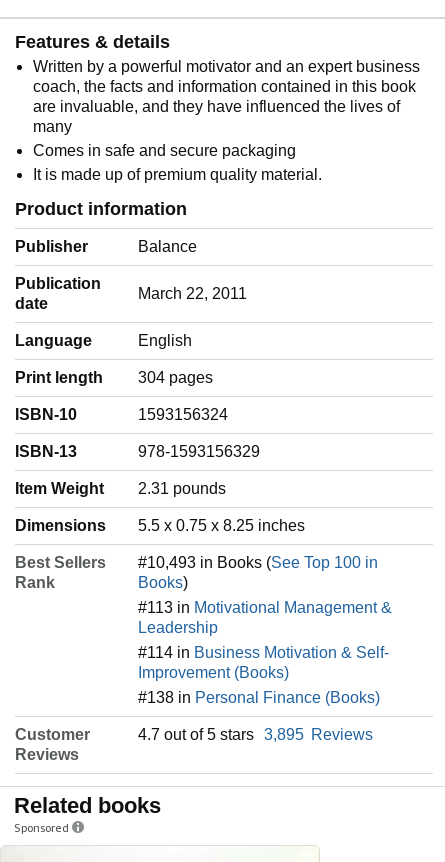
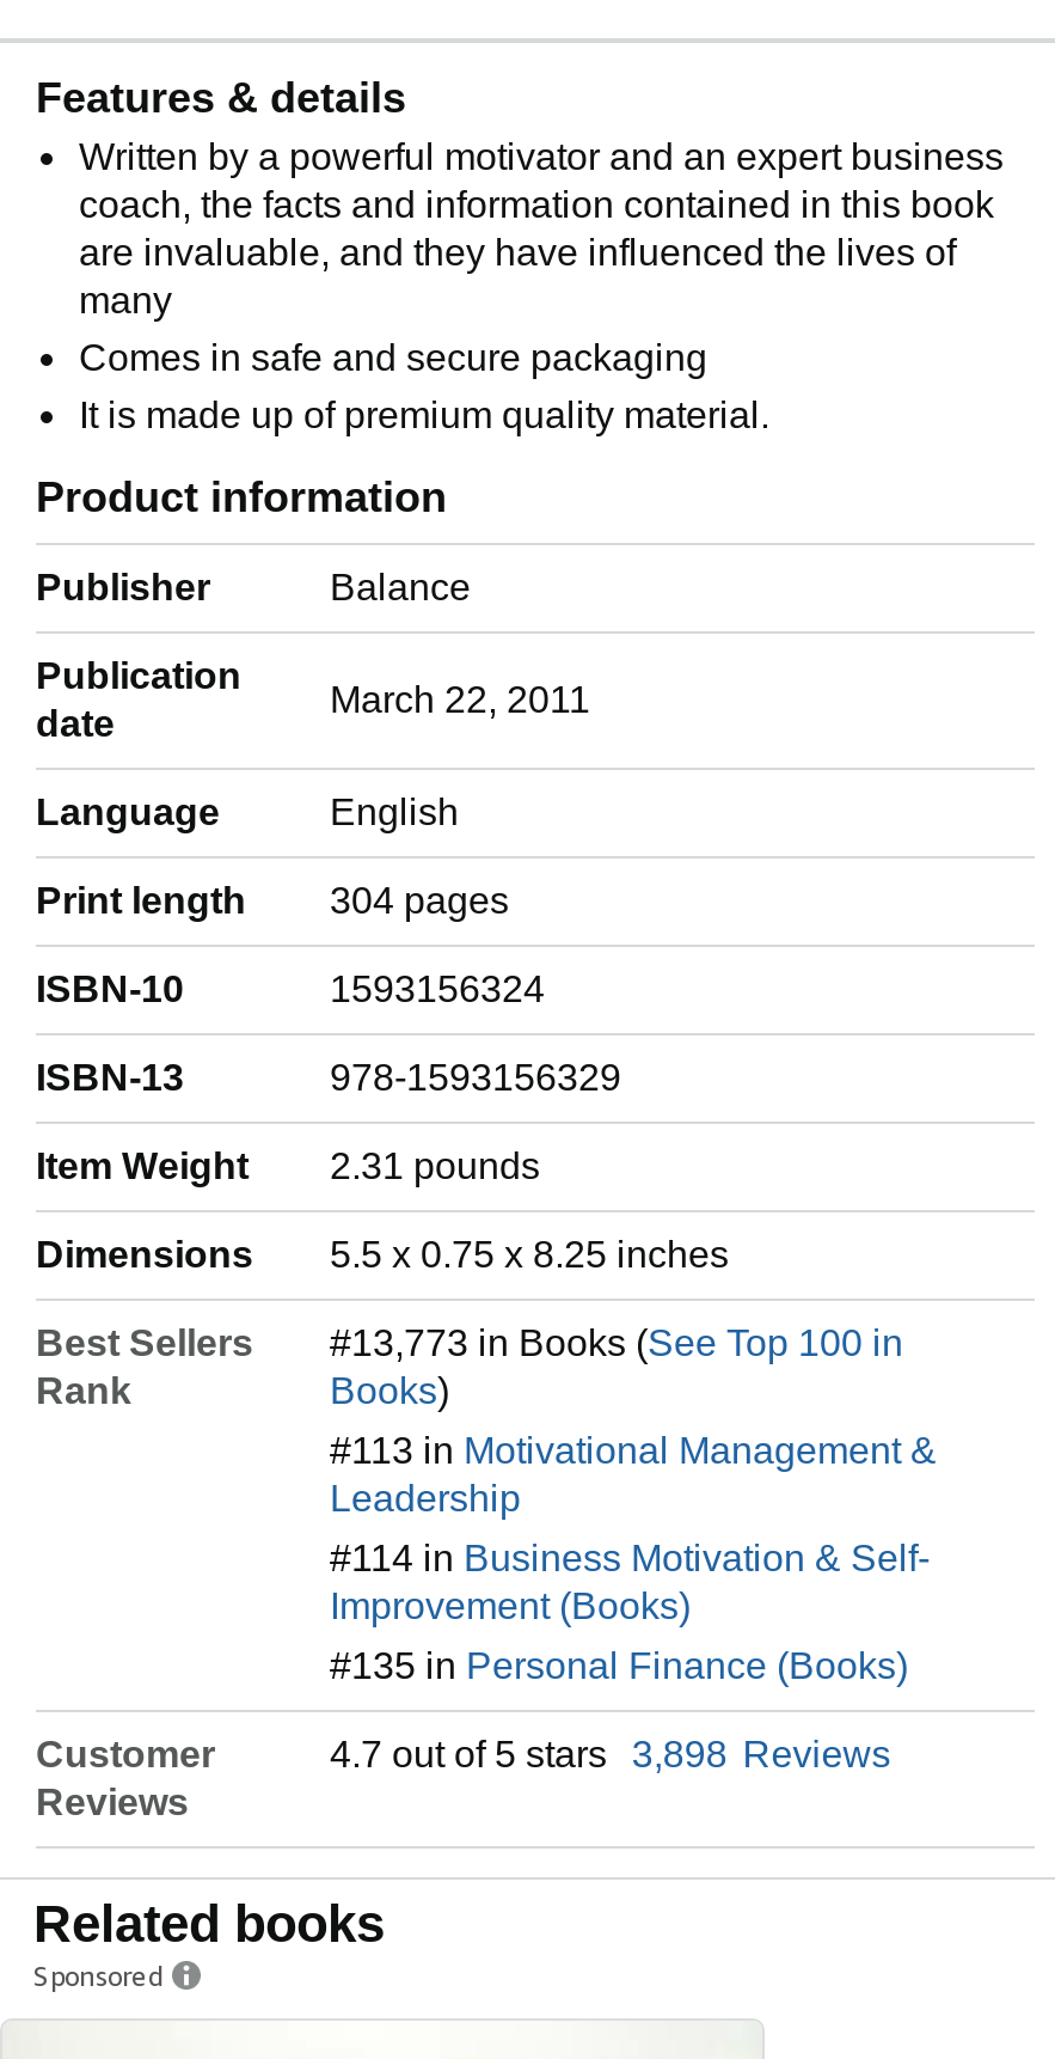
- #10,493 in Books (See Top 100 in
+ #13,773 in Books (See Top 100 in

- #138 in Personal Finance (Books)
+ #135 in Personal Finance (Books)

- 4.7 out of 5 stars 3,895 Reviews
+ 4.7 out of 5 stars 3,898 Reviews
